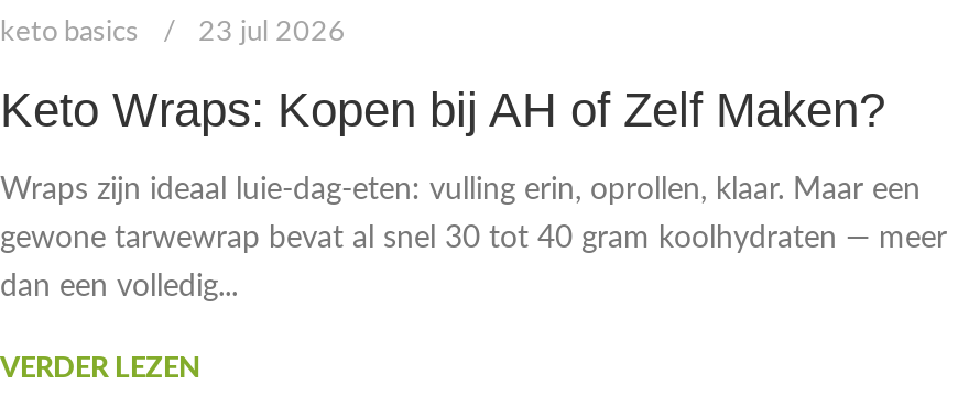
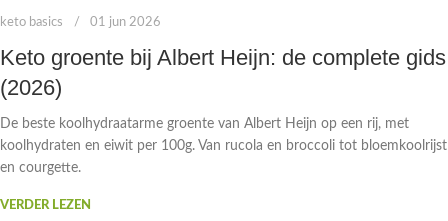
- 23 jul 2026
+ 01 jun 2026

- Keto Wraps: Kopen bij AH of Zelf Maken?
+ Keto groente bij Albert Heijn: de complete gids
+ (2026)

- Wraps zijn ideaal luie-dag-eten: vulling erin, oprollen, klaar. Maar een
+ De beste koolhydraatarme groente van Albert Heijn op een rij, met

- gewone tarwewrap bevat al snel 30 tot 40 gram koolhydraten — meer
+ koolhydraten en eiwit per 100g. Van rucola en broccoli tot bloemkoolrijst

- dan een volledig...
+ en courgette.
